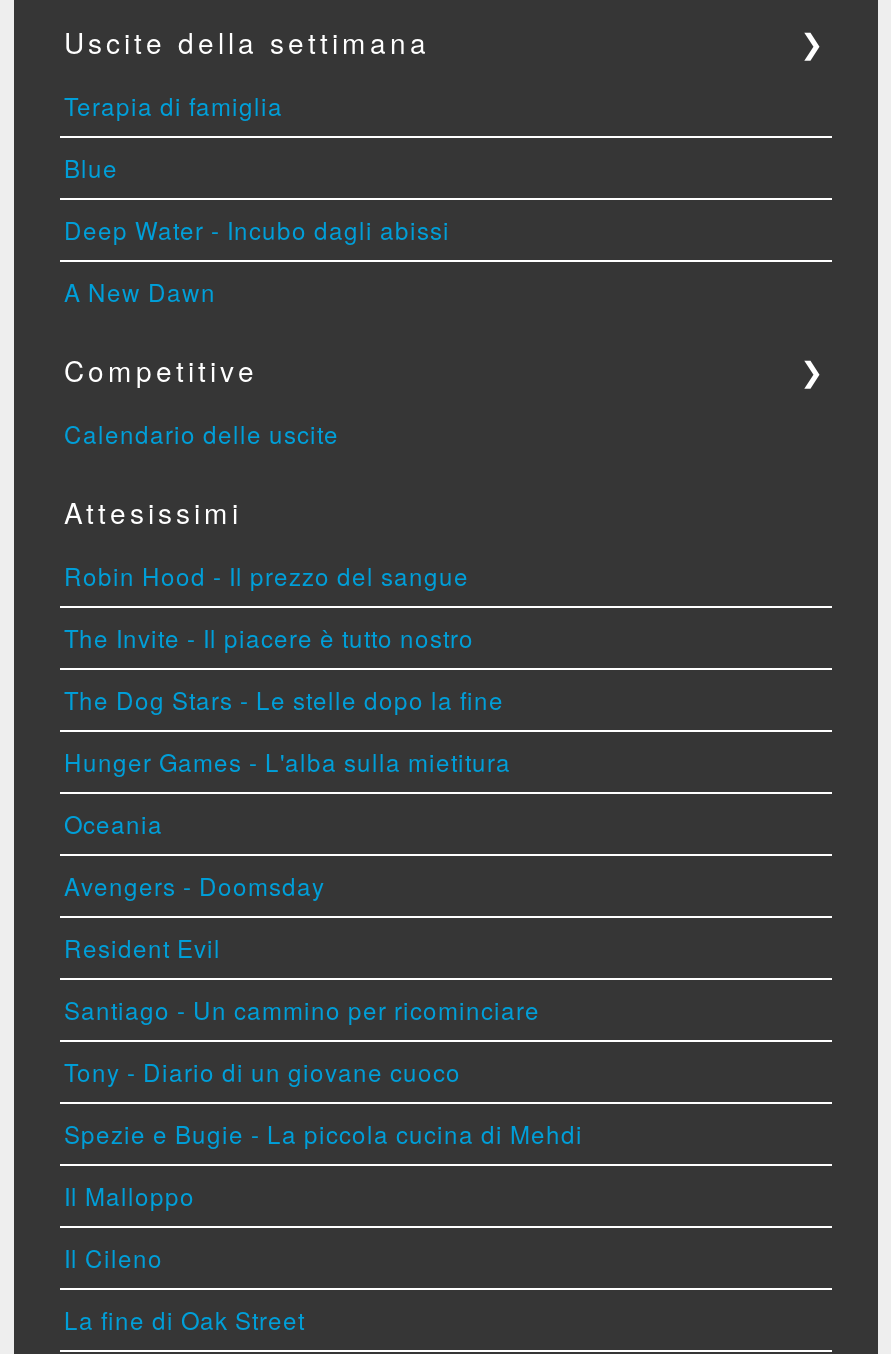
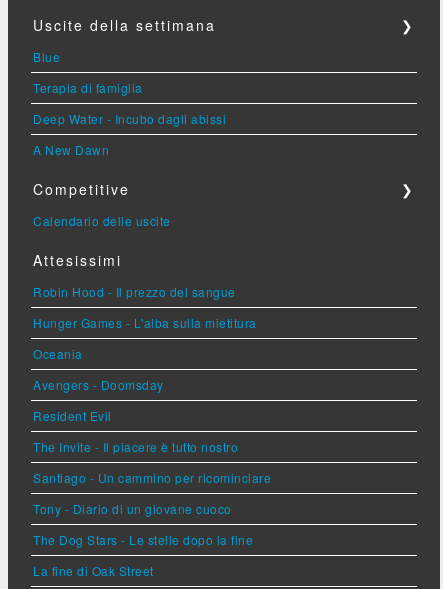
moved down: Terapia di famiglia

moved down: The Invite - Il piacere è tutto nostro

moved down: The Dog Stars - Le stelle dopo la fine

- Spezie e Bugie - La piccola cucina di Mehdi
- Il Malloppo
- Il Cileno
